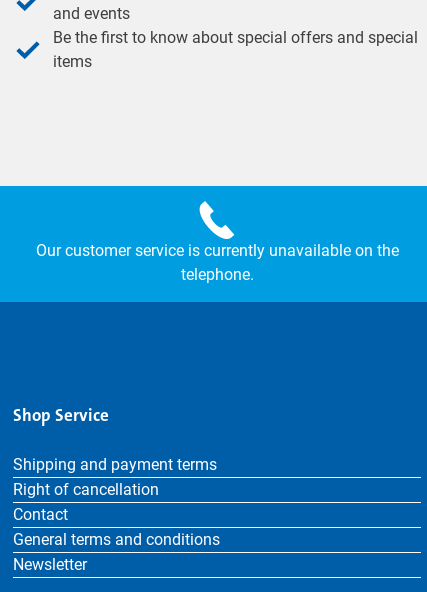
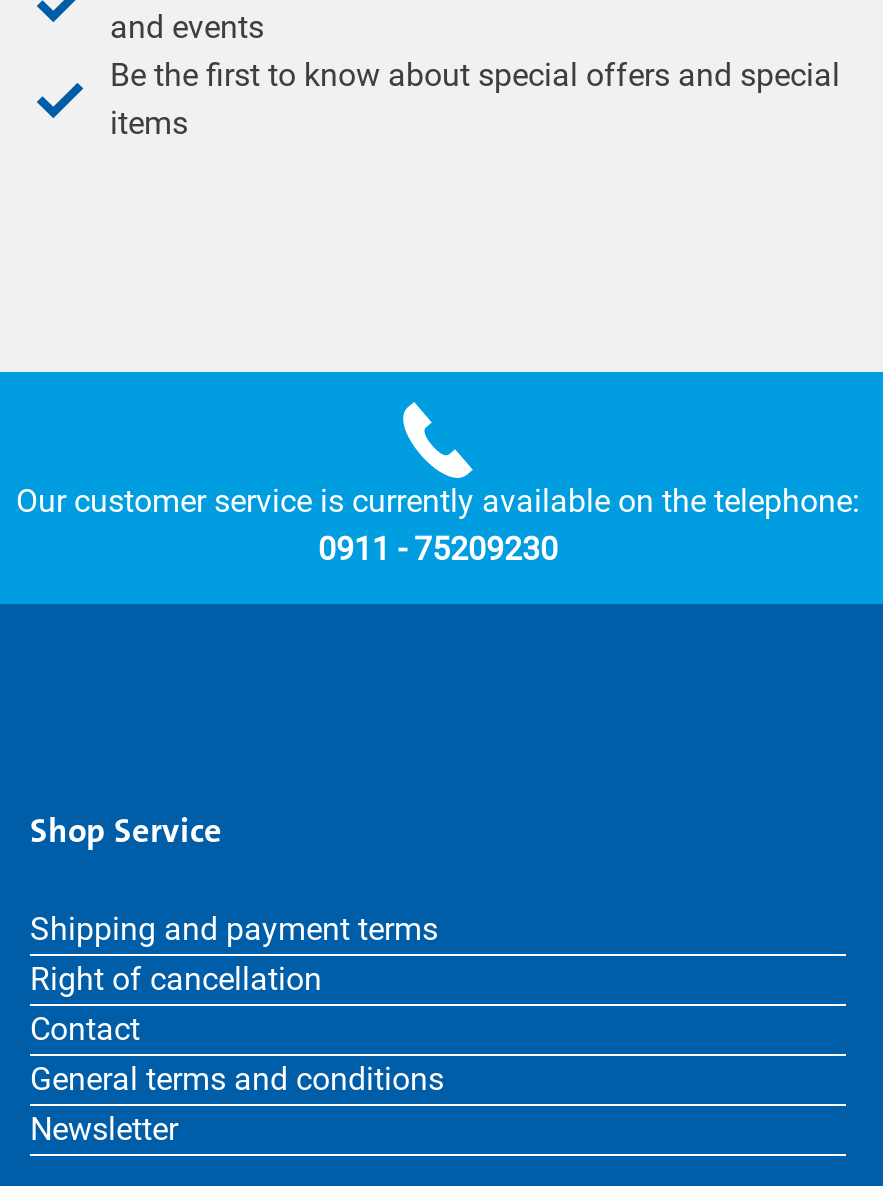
- Our customer service is currently unavailable on the
- telephone.
+ Our customer service is currently available on the telephone:
+ 0911 - 75209230
